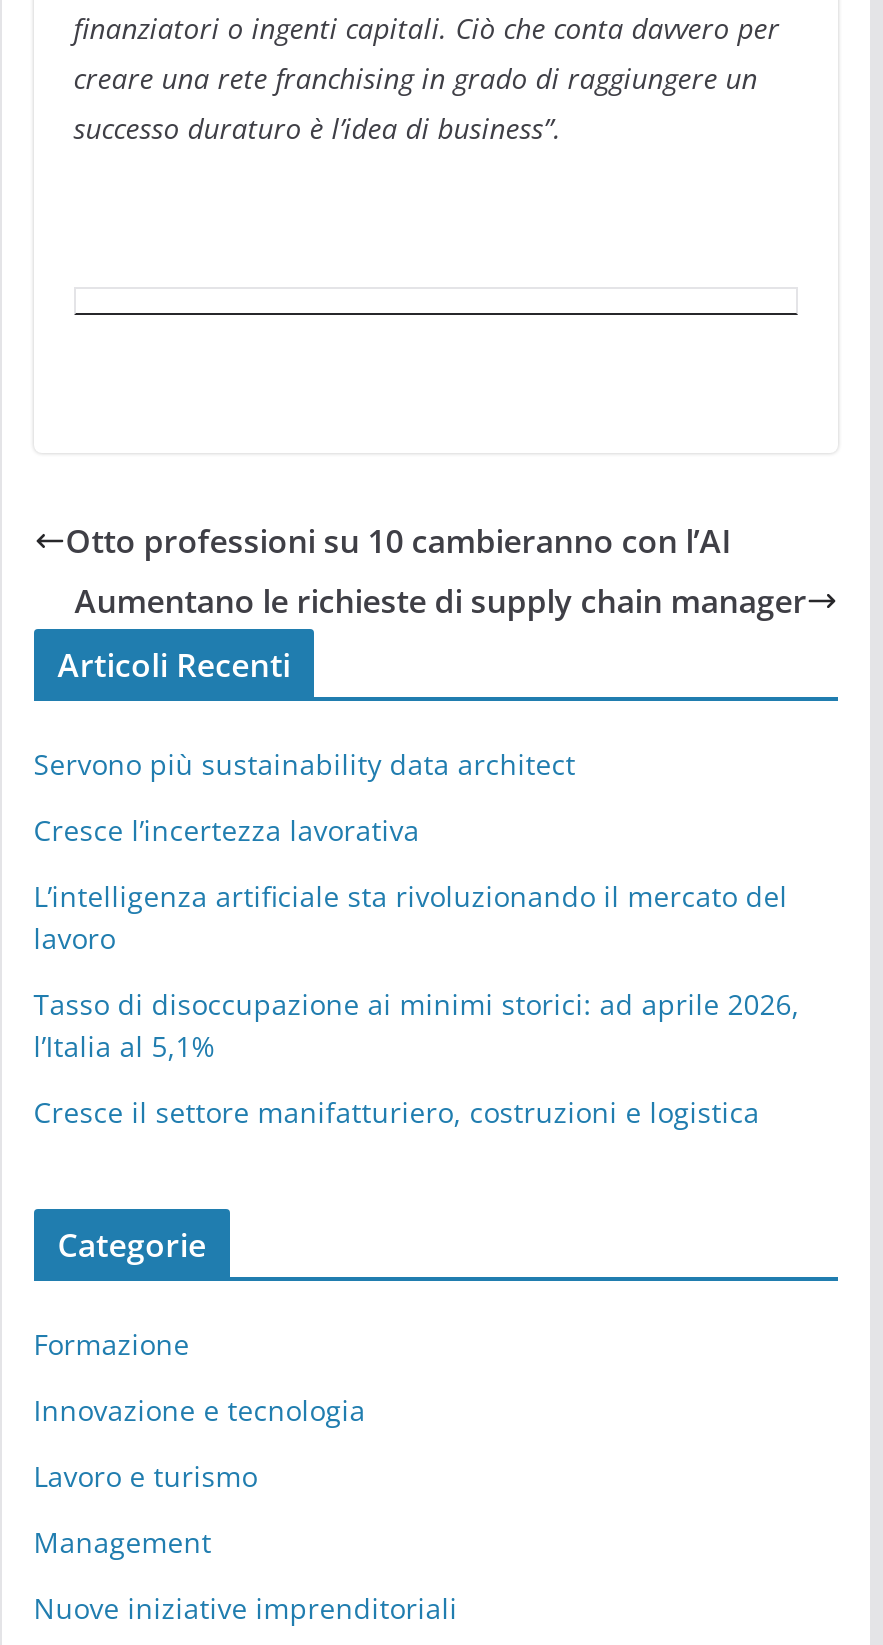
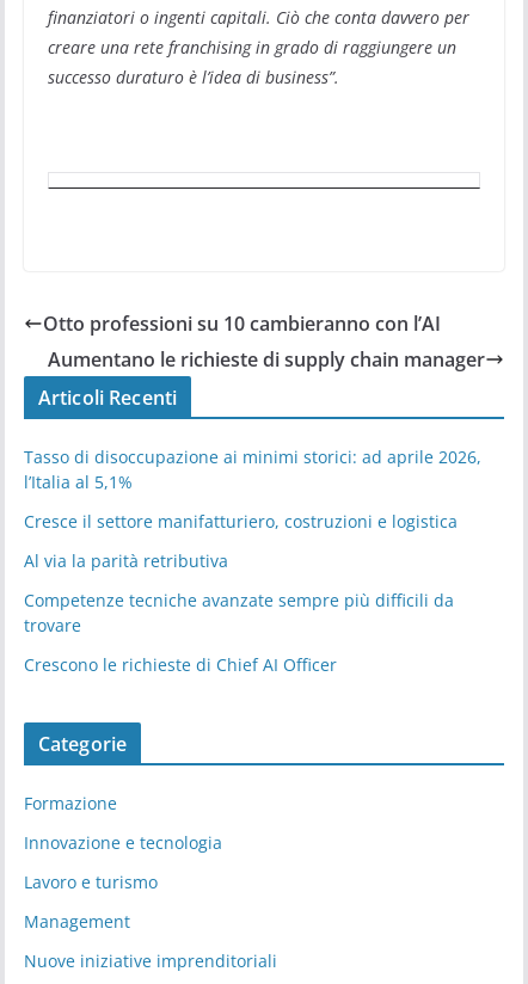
- Servono più sustainability data architect
- Cresce l’incertezza lavorativa
- L’intelligenza artificiale sta rivoluzionando il mercato del
- lavoro

moved up: Tasso di disoccupazione ai minimi storici: ad aprile 2026, | l’Italia al 5,1% | Cresce il settore manifatturiero, costruzioni e logistica

+ Al via la parità retributiva
+ Competenze tecniche avanzate sempre più difficili da
+ trovare
+ Crescono le richieste di Chief AI Officer
